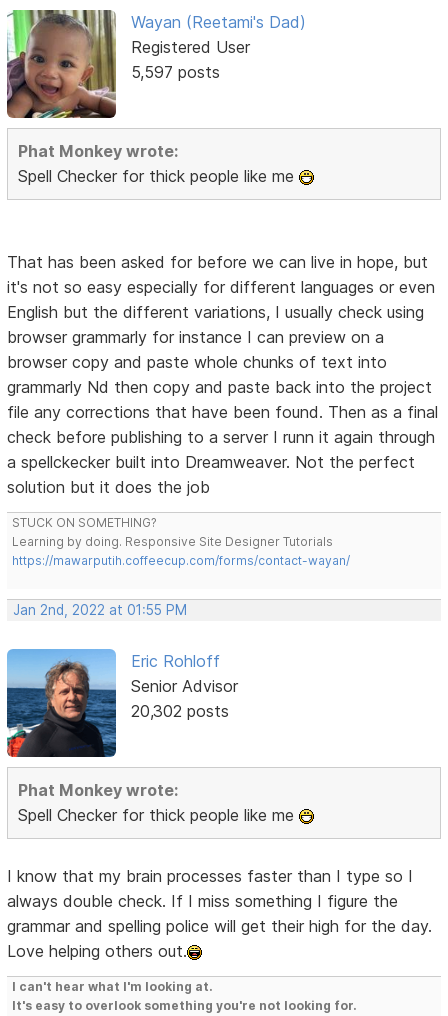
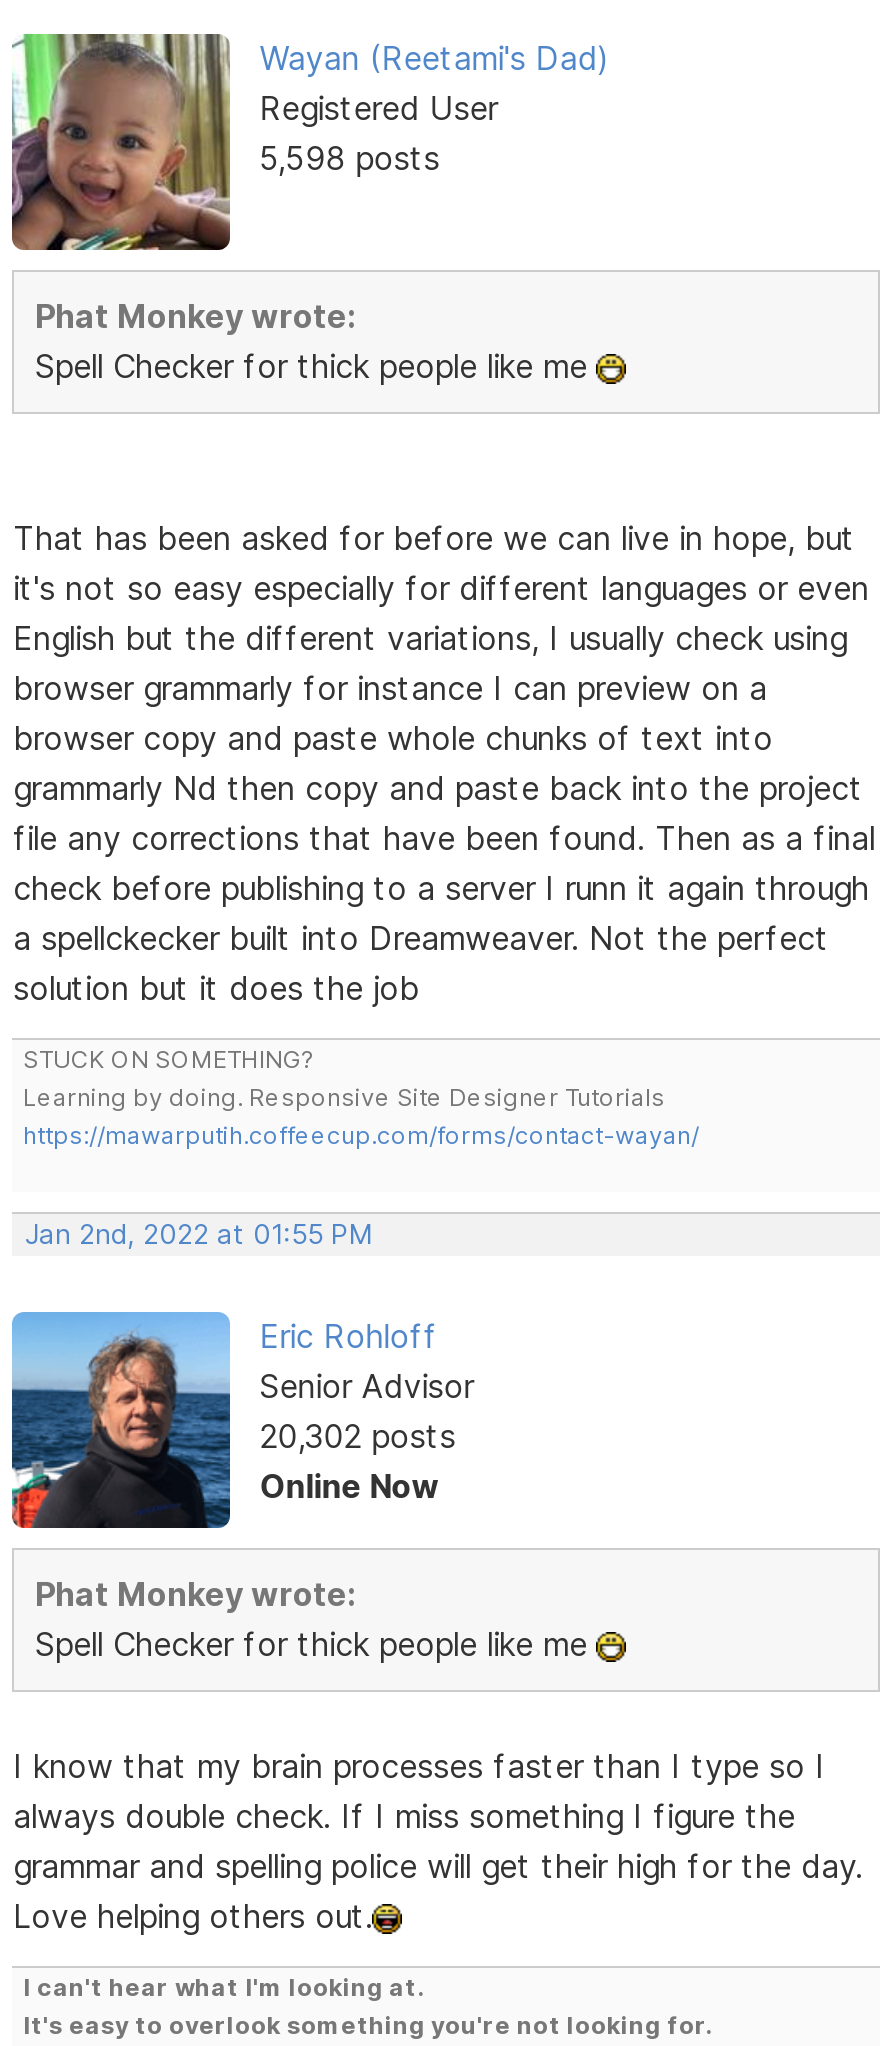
- 5,597 posts
+ 5,598 posts

+ Online Now
